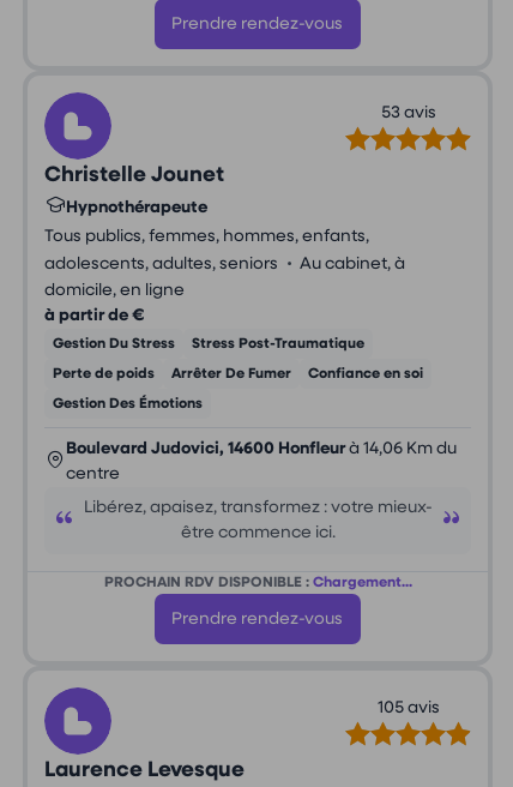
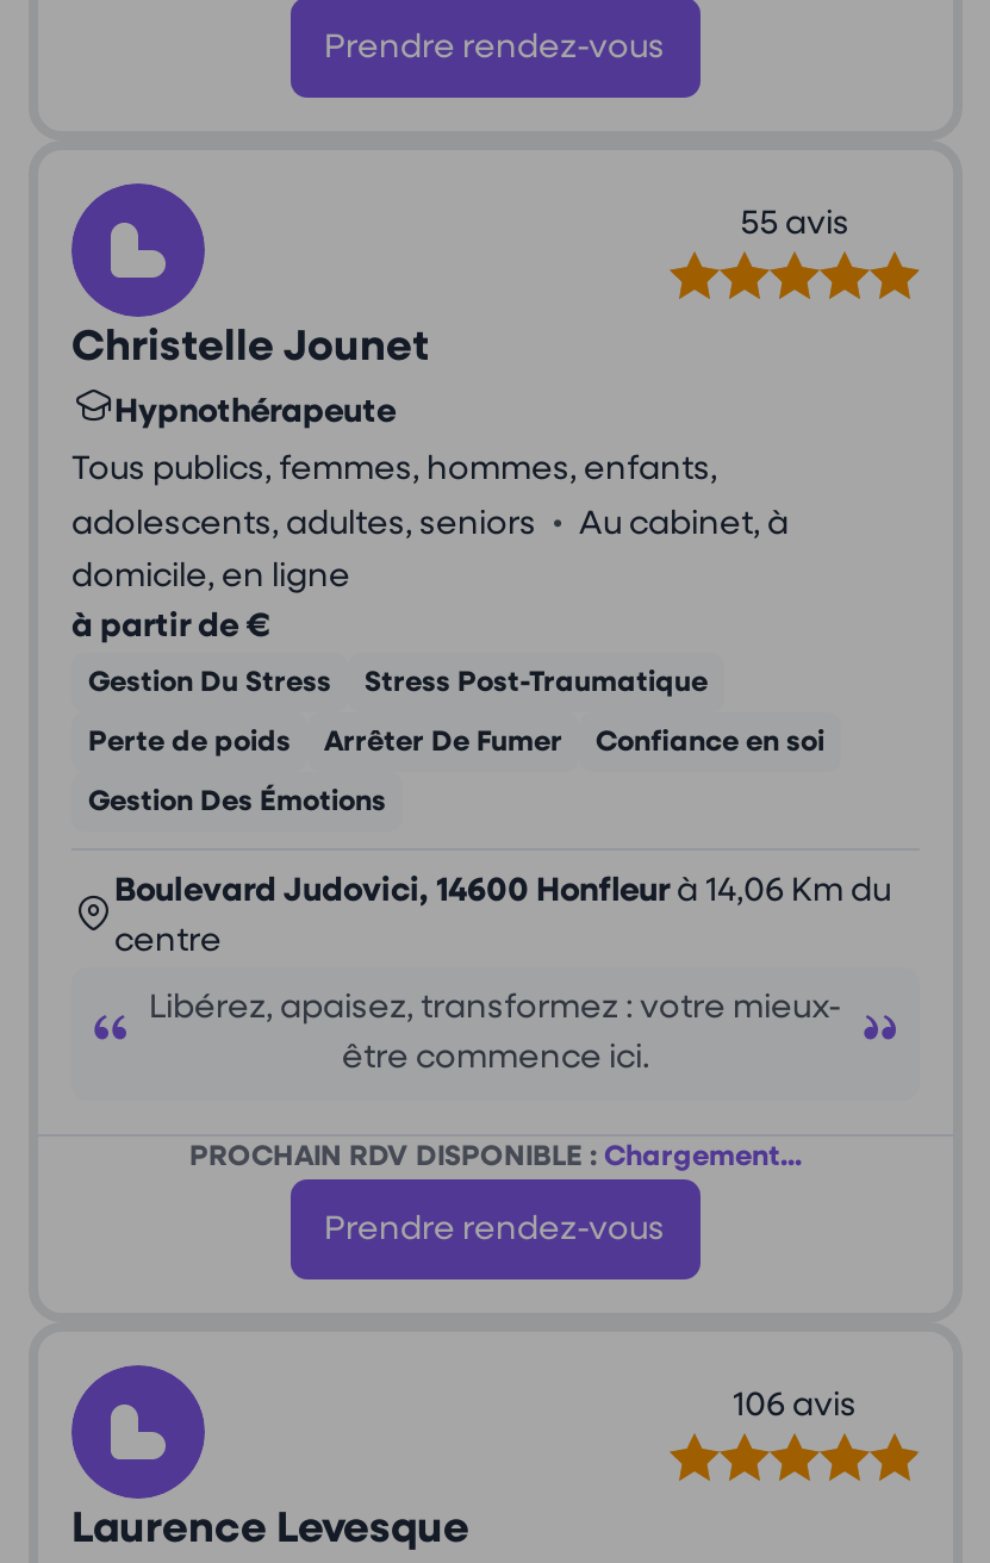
- 53 avis
+ 55 avis

- 105 avis
+ 106 avis
